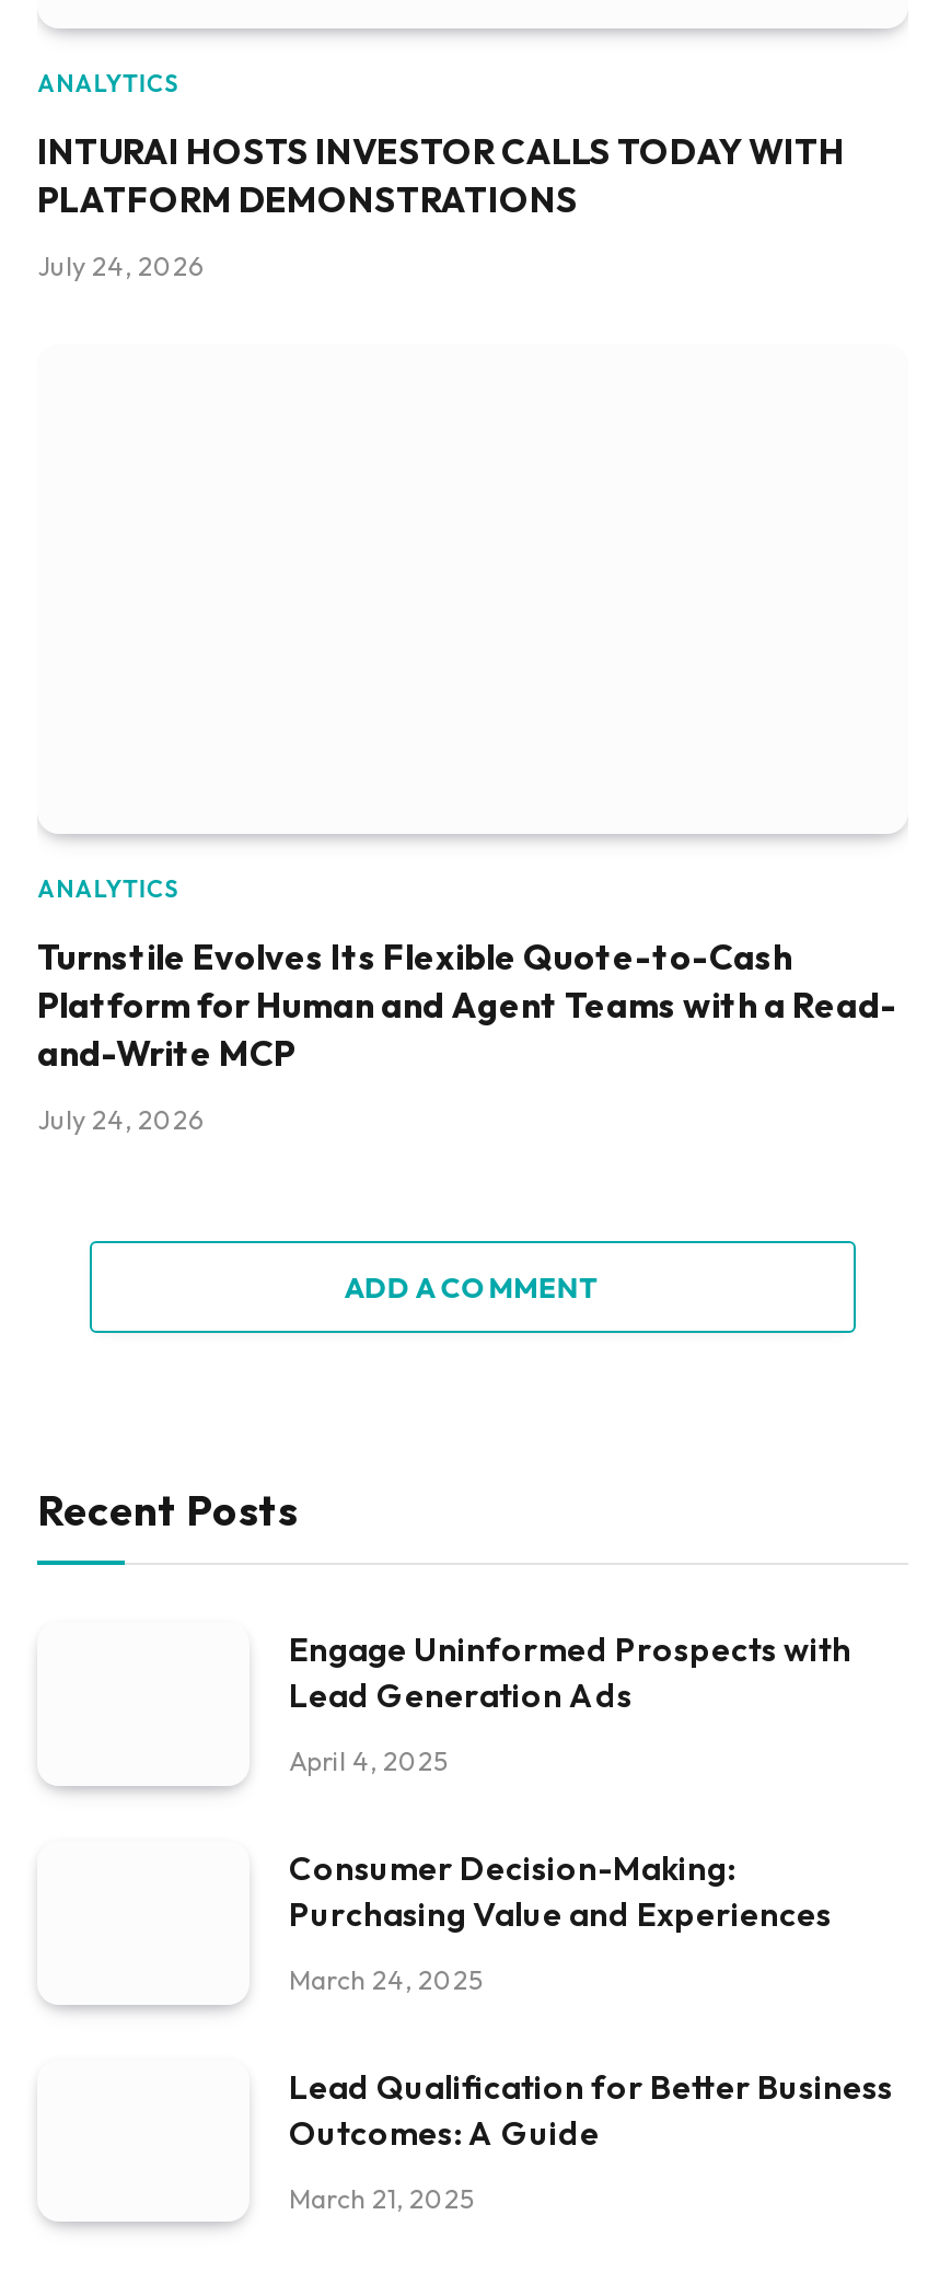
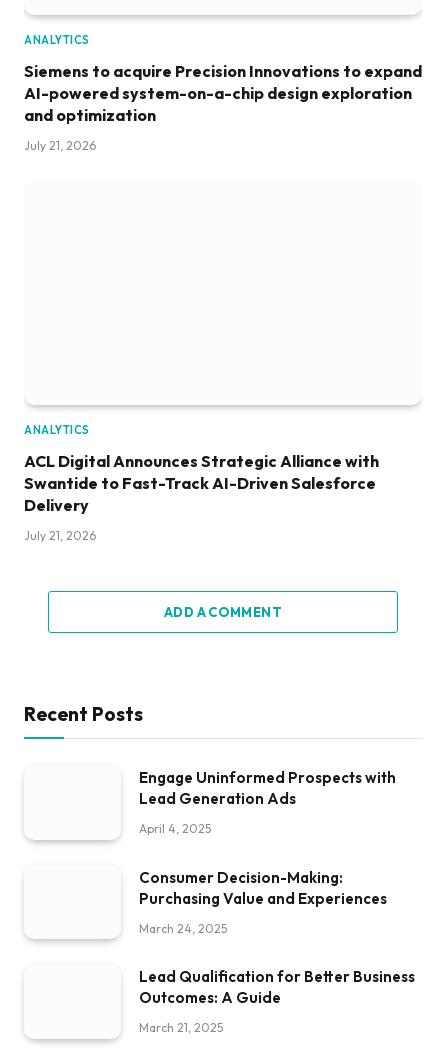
- INTURAI HOSTS INVESTOR CALLS TODAY WITH
- PLATFORM DEMONSTRATIONS
+ Siemens to acquire Precision Innovations to expand
+ AI-powered system-on-a-chip design exploration
+ and optimization

- July 24, 2026
+ July 21, 2026

- Turnstile Evolves Its Flexible Quote-to-Cash
- Platform for Human and Agent Teams with a Read-
- and-Write MCP
+ ACL Digital Announces Strategic Alliance with
+ Swantide to Fast-Track AI-Driven Salesforce
+ Delivery

- July 24, 2026
+ July 21, 2026
